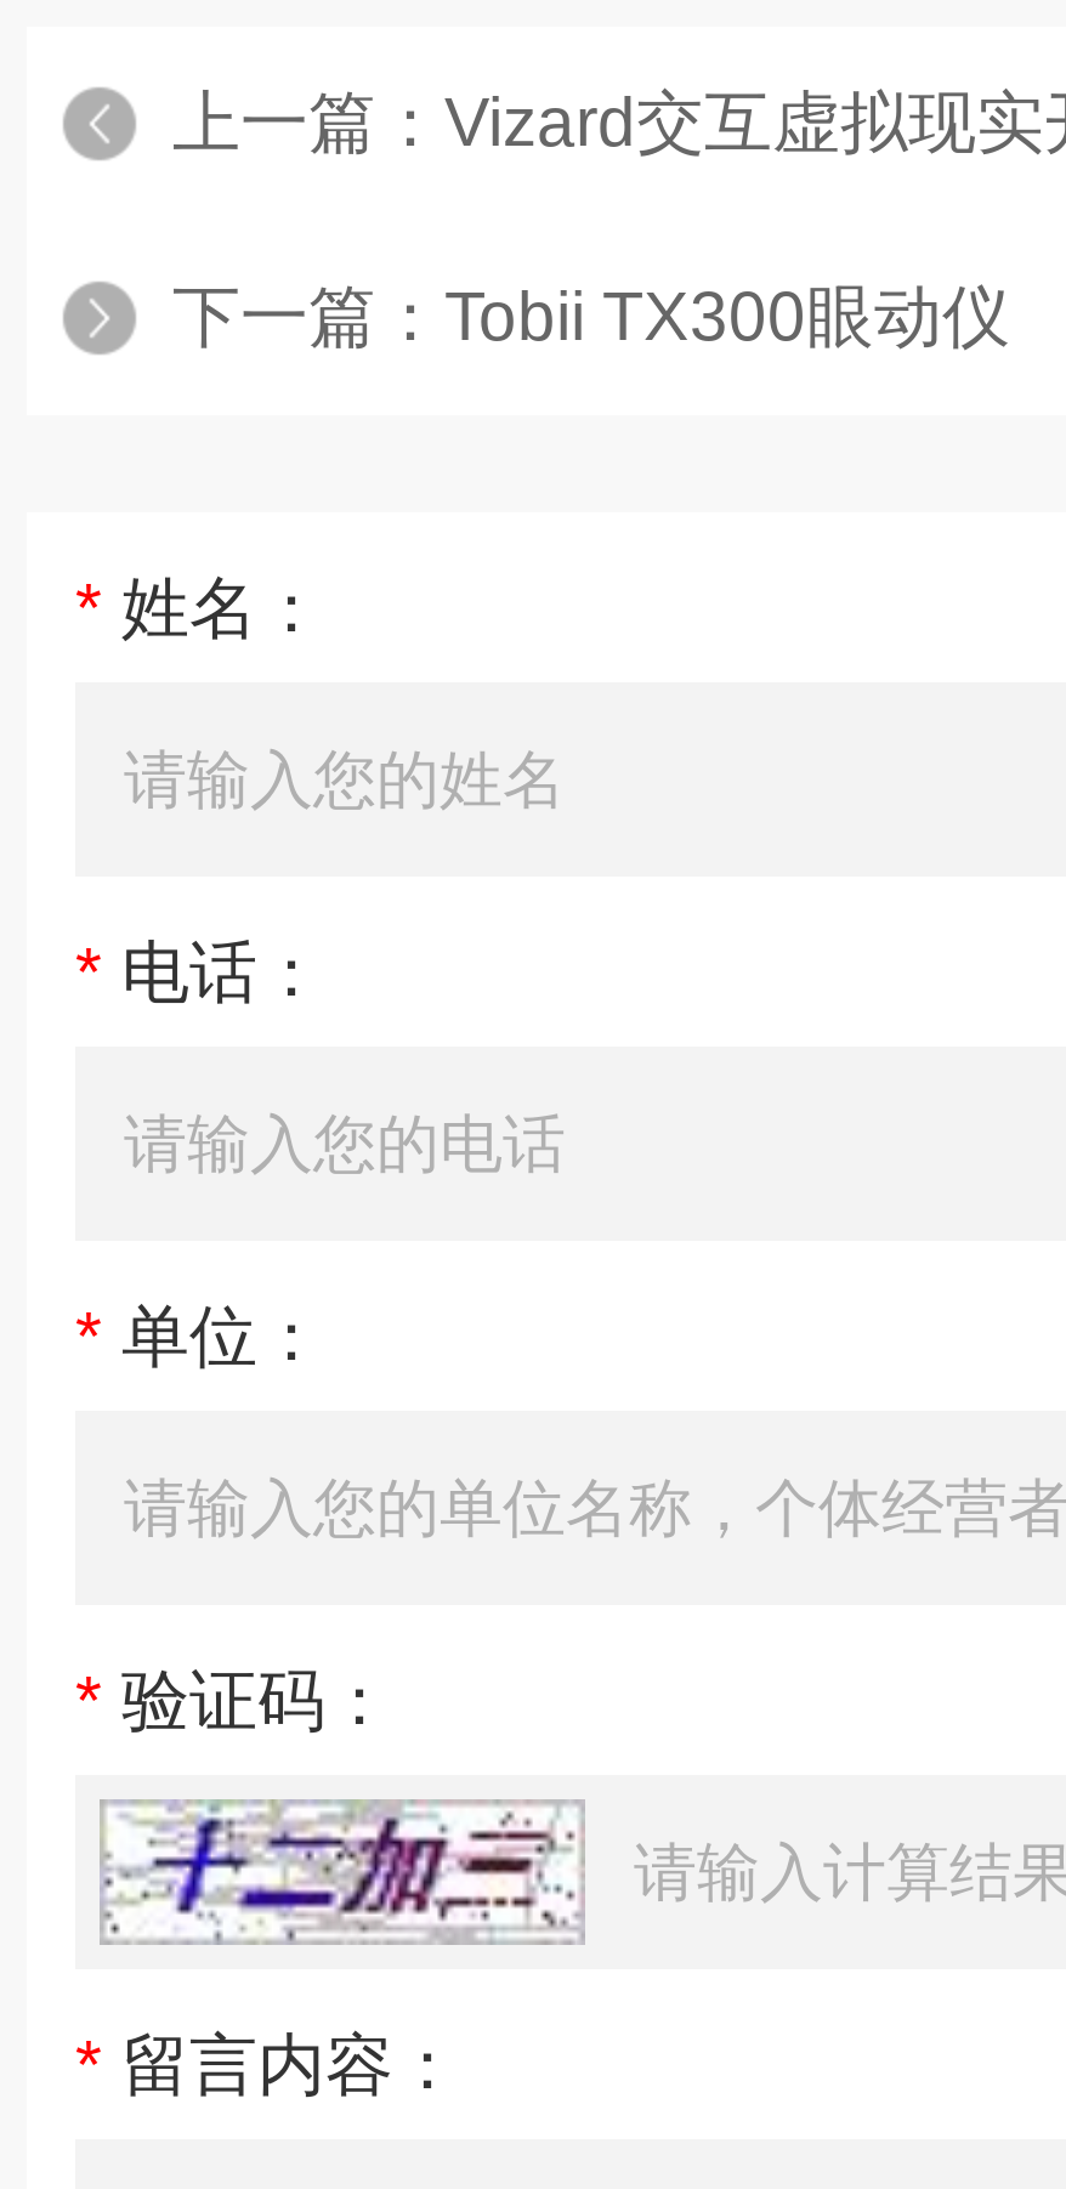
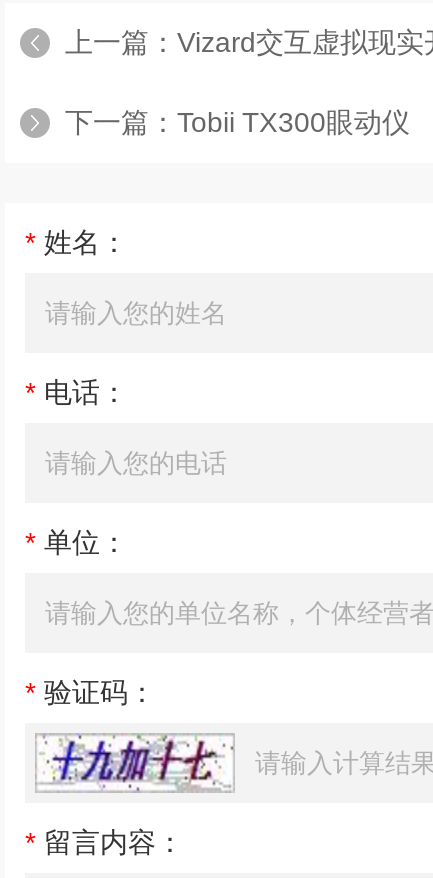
- [image]
+ [image]
